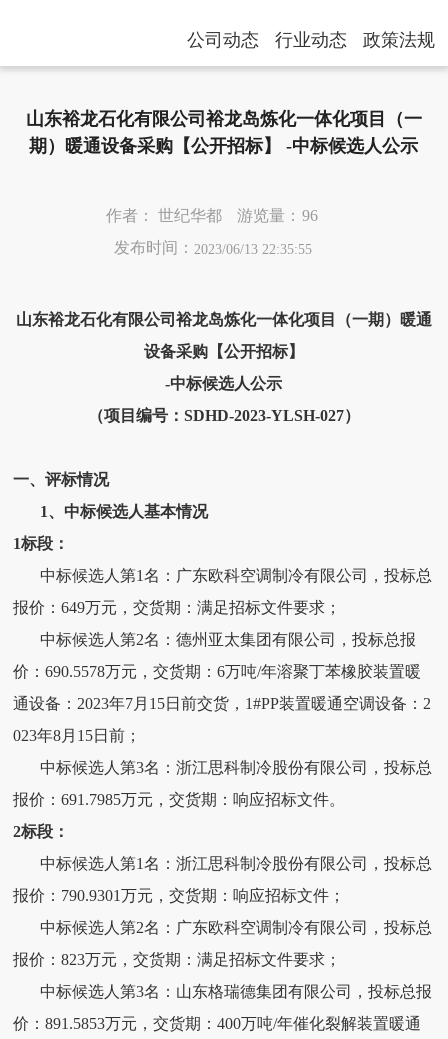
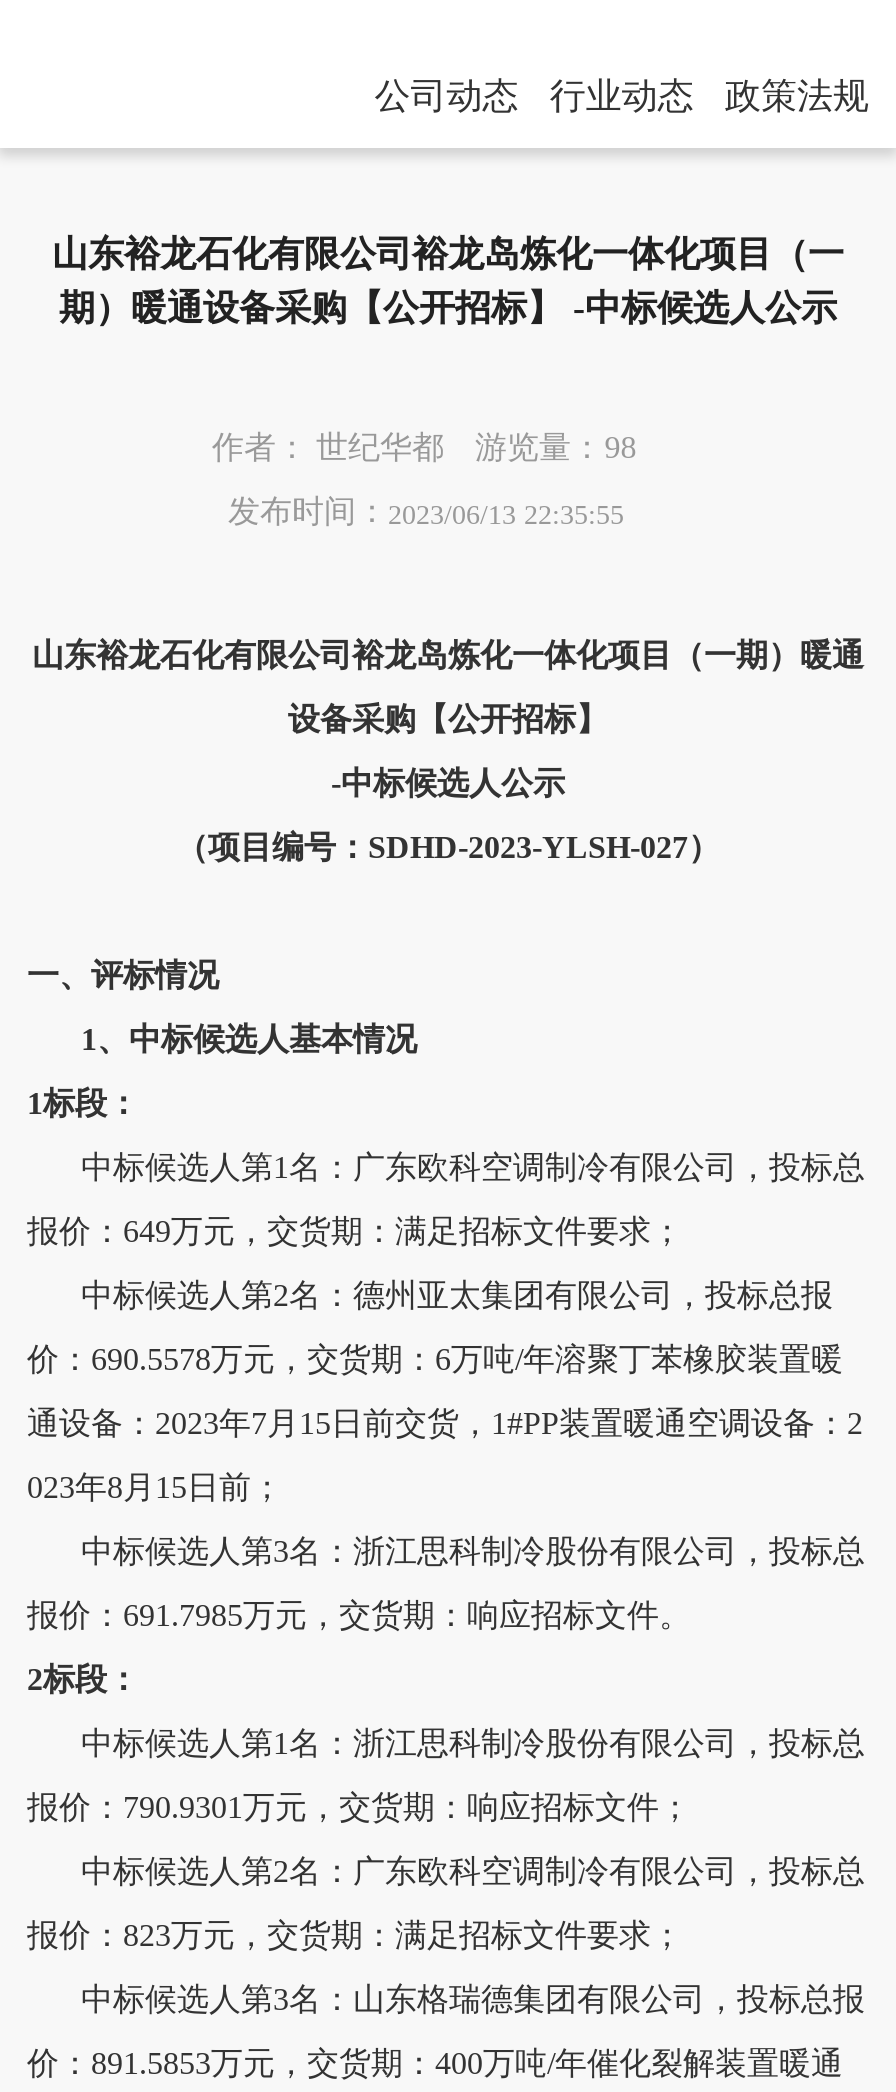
- 作者： 世纪华都 游览量：96
+ 作者： 世纪华都 游览量：98
